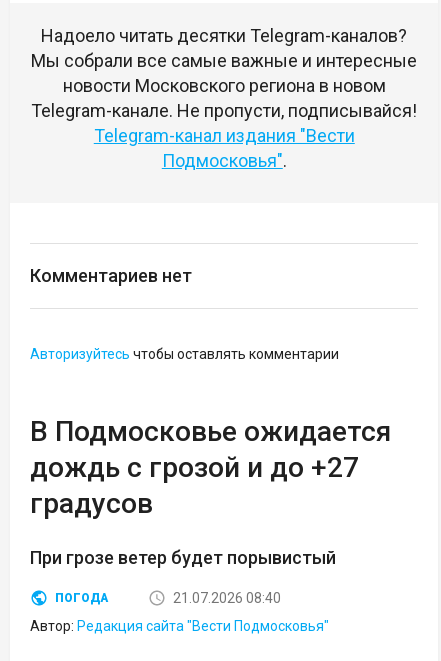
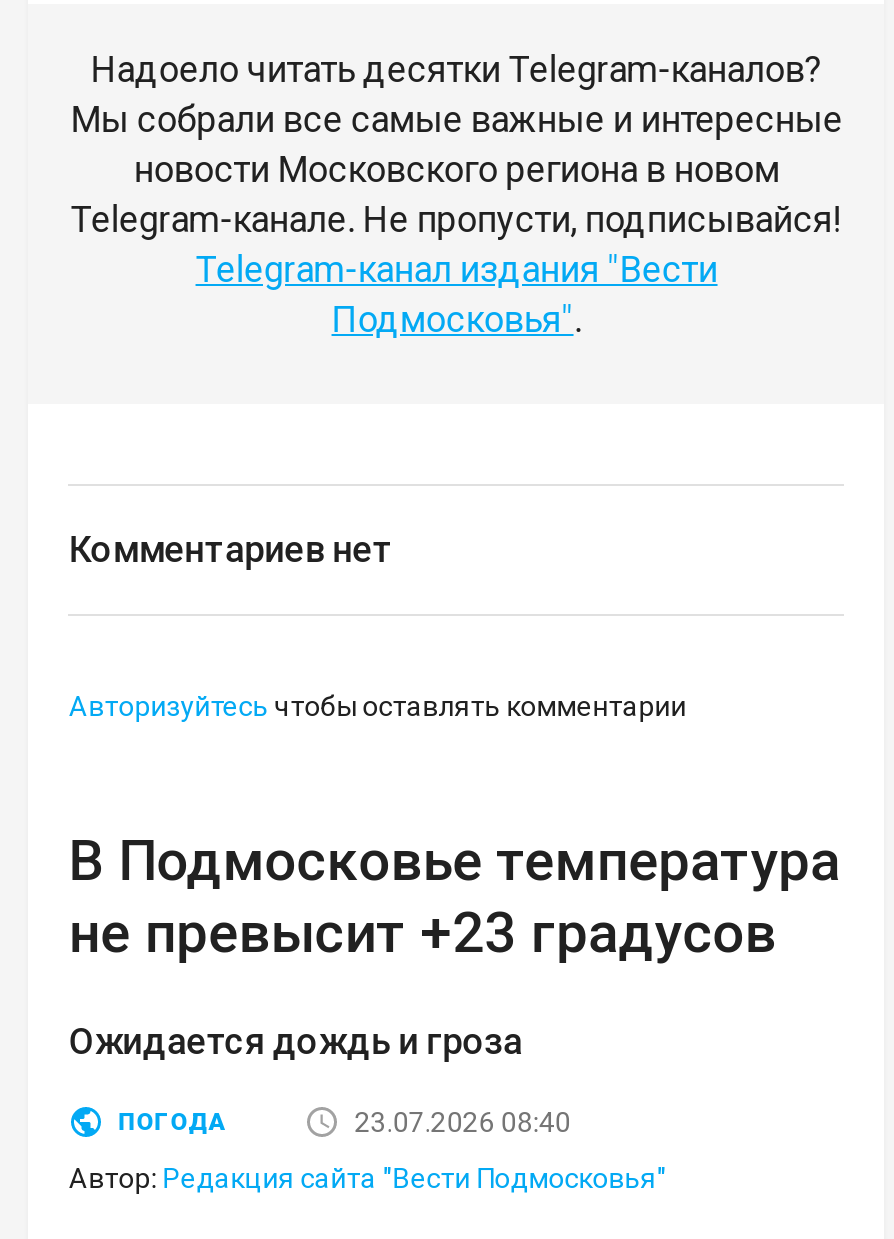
- В Подмосковье ожидается
- дождь с грозой и до +27
- градусов
+ В Подмосковье температура
+ не превысит +23 градусов

- При грозе ветер будет порывистый
+ Ожидается дождь и гроза

- 21.07.2026 08:40
+ 23.07.2026 08:40
